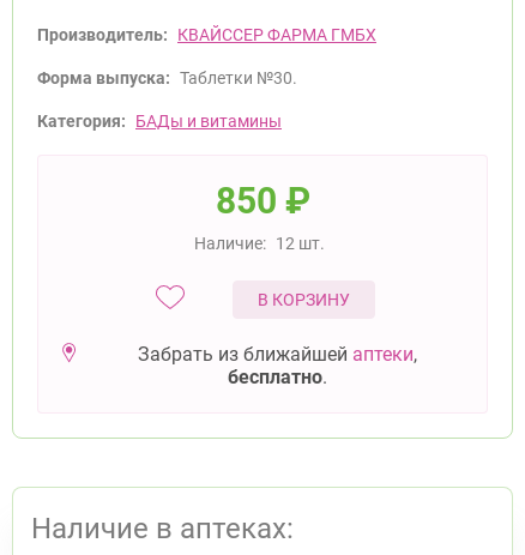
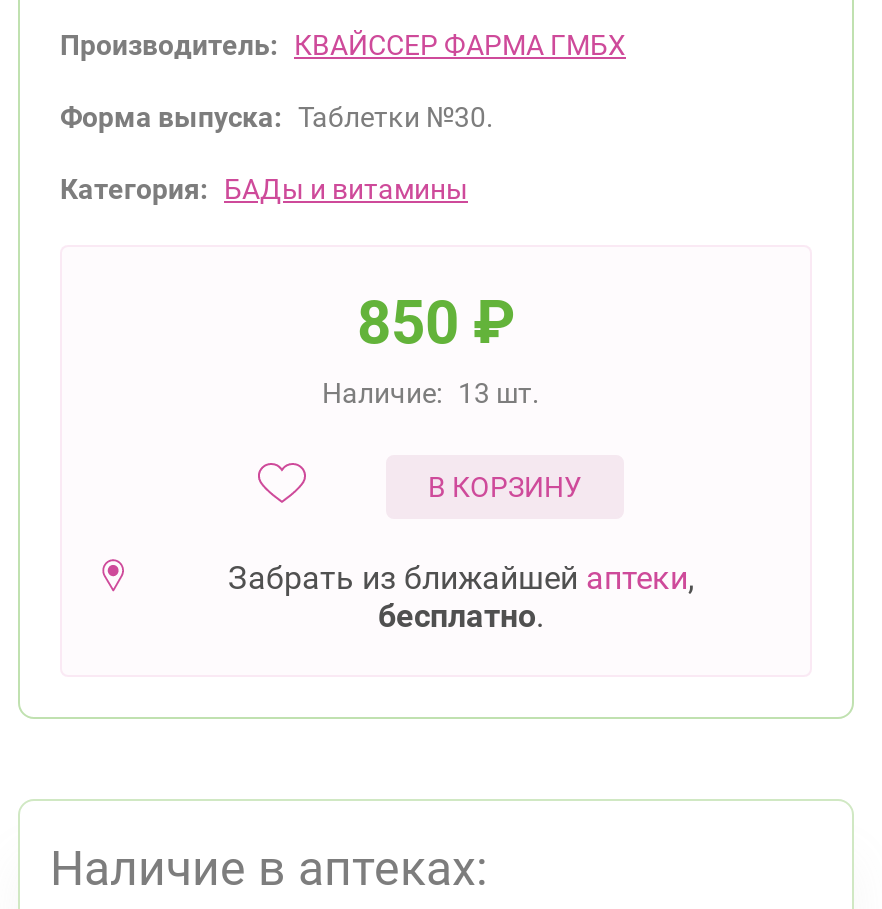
- Наличие: 12 шт.
+ Наличие: 13 шт.
